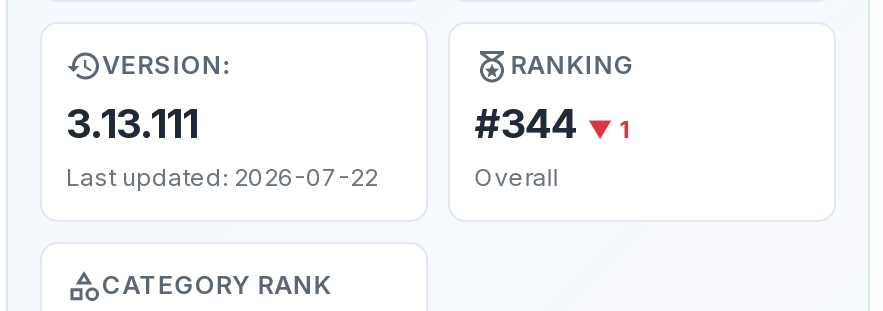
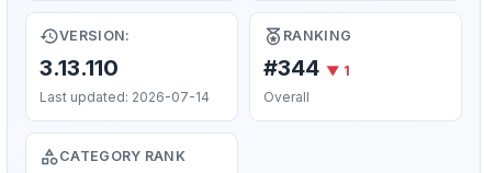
- 3.13.111
+ 3.13.110

- Last updated: 2026-07-22
+ Last updated: 2026-07-14
